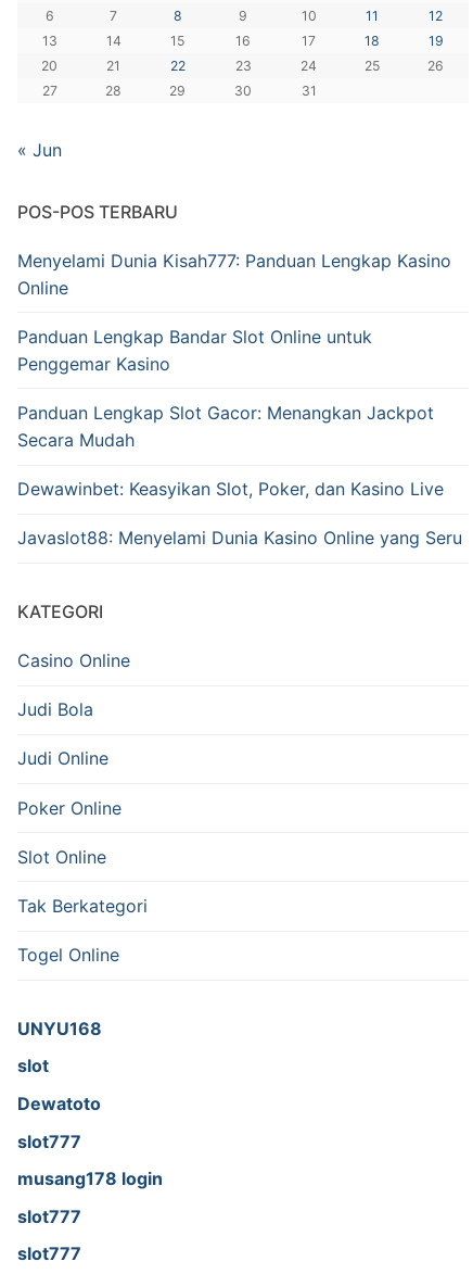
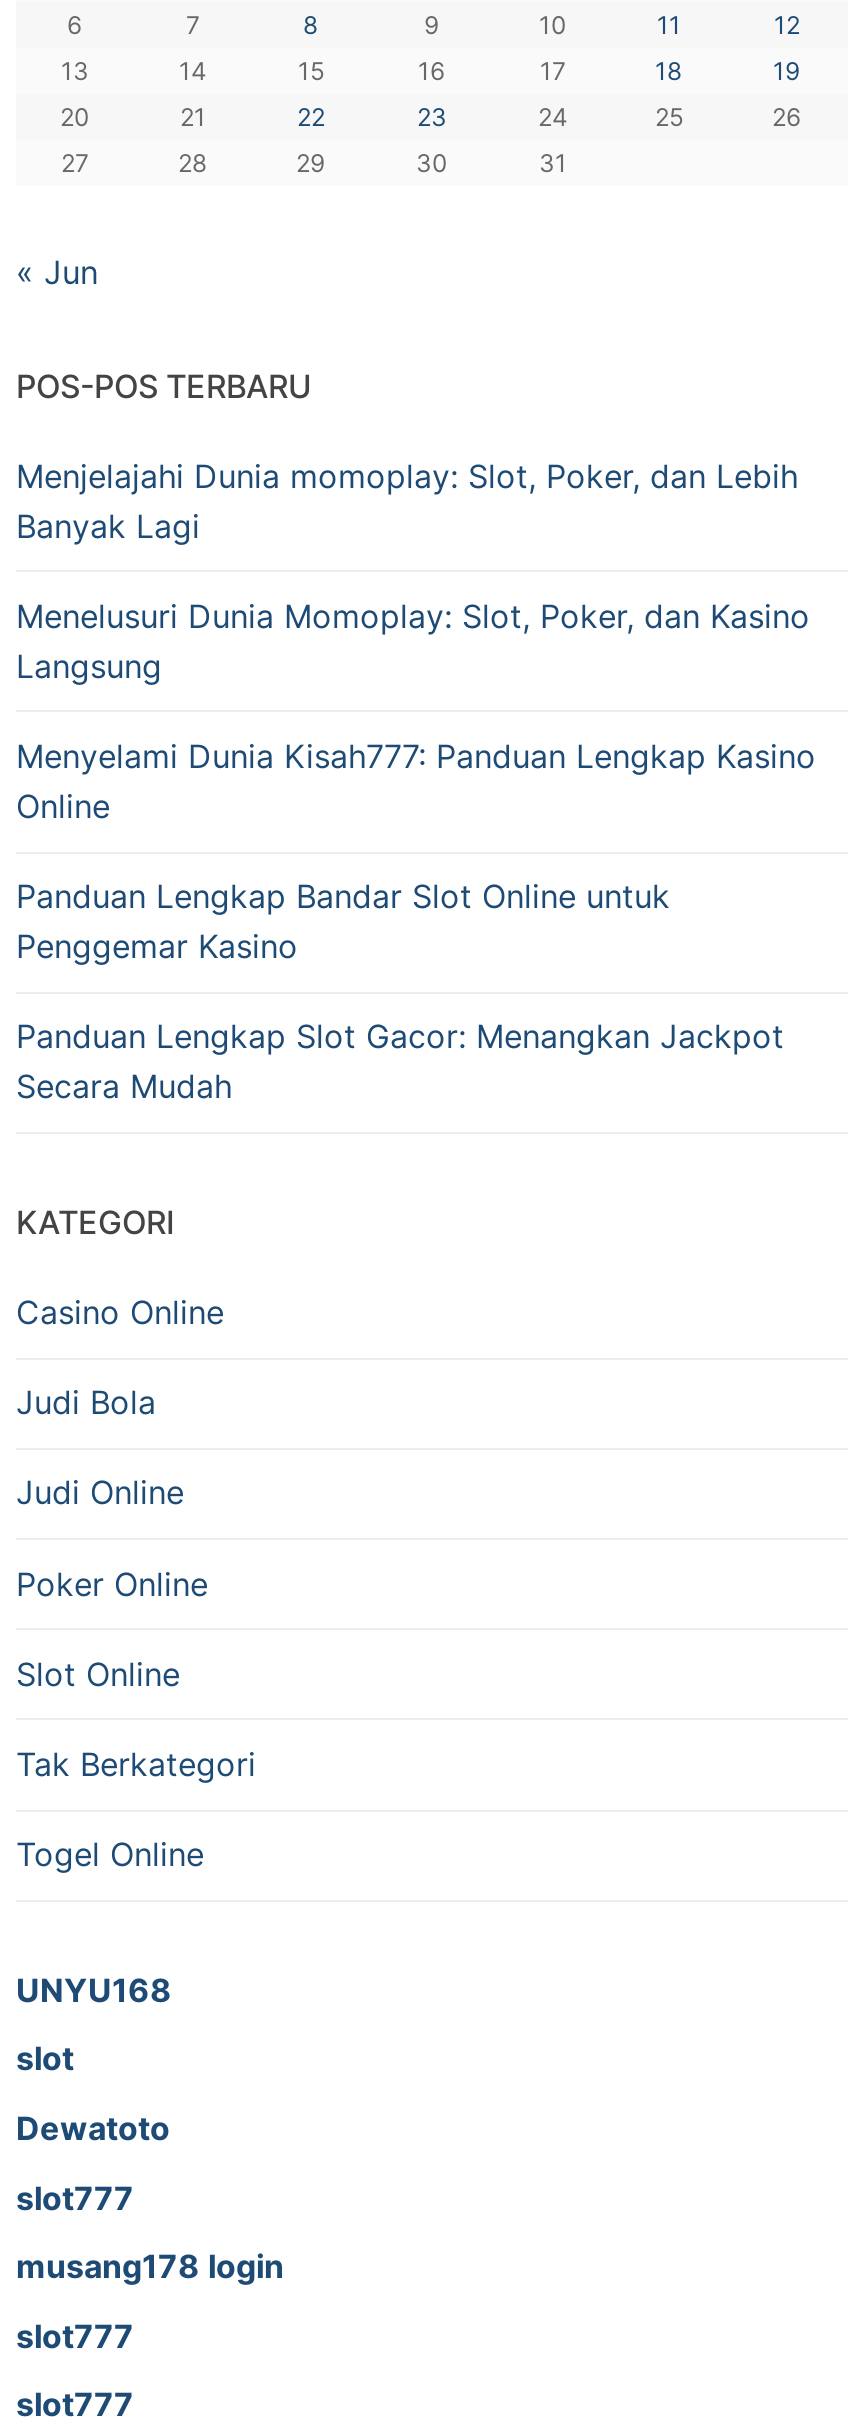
+ Menjelajahi Dunia momoplay: Slot, Poker, dan Lebih
+ Banyak Lagi
+ Menelusuri Dunia Momoplay: Slot, Poker, dan Kasino
+ Langsung

moved down: Menyelami Dunia Kisah777: Panduan Lengkap Kasino | Online | Panduan Lengkap Bandar Slot Online untuk | Penggemar Kasino | Panduan Lengkap Slot Gacor: Menangkan Jackpot | Secara Mudah

- Dewawinbet: Keasyikan Slot, Poker, dan Kasino Live
- Javaslot88: Menyelami Dunia Kasino Online yang Seru
